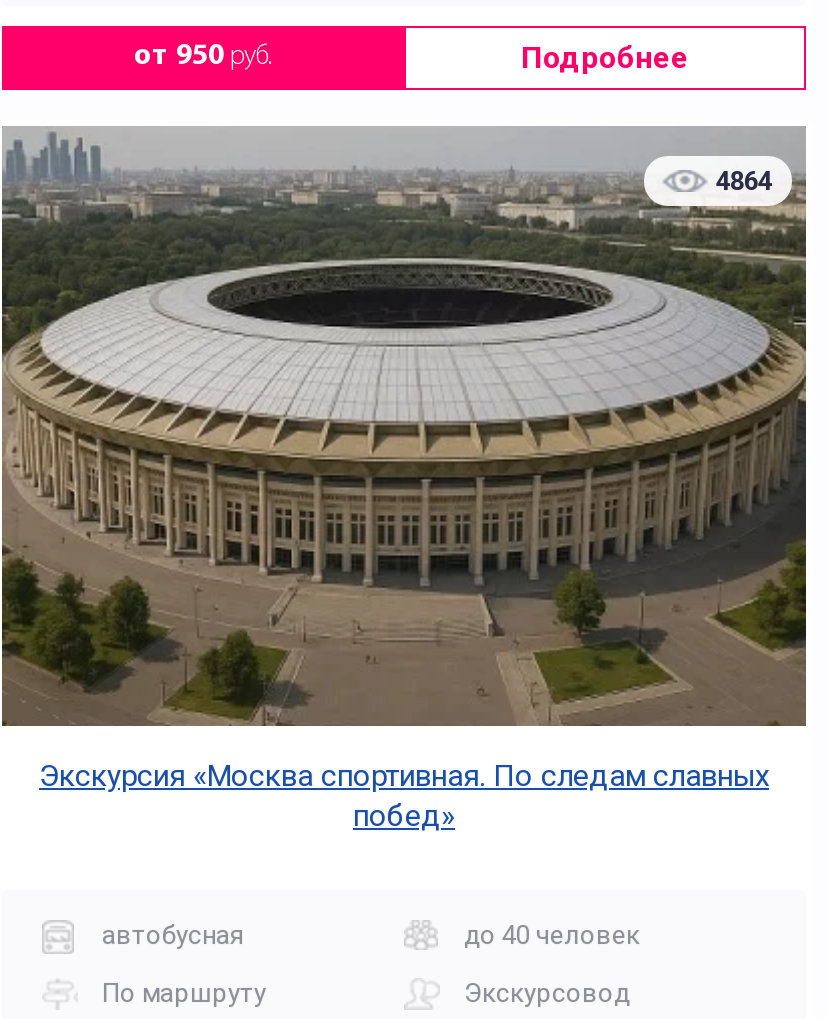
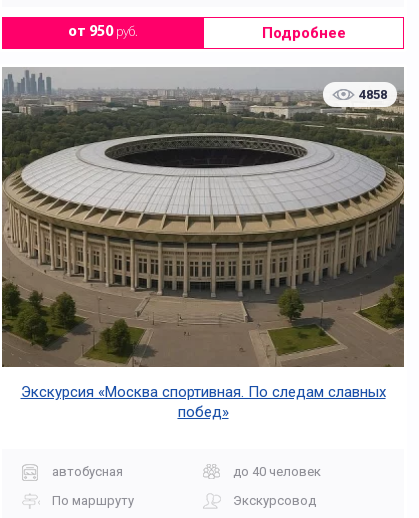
- 4864
+ 4858
